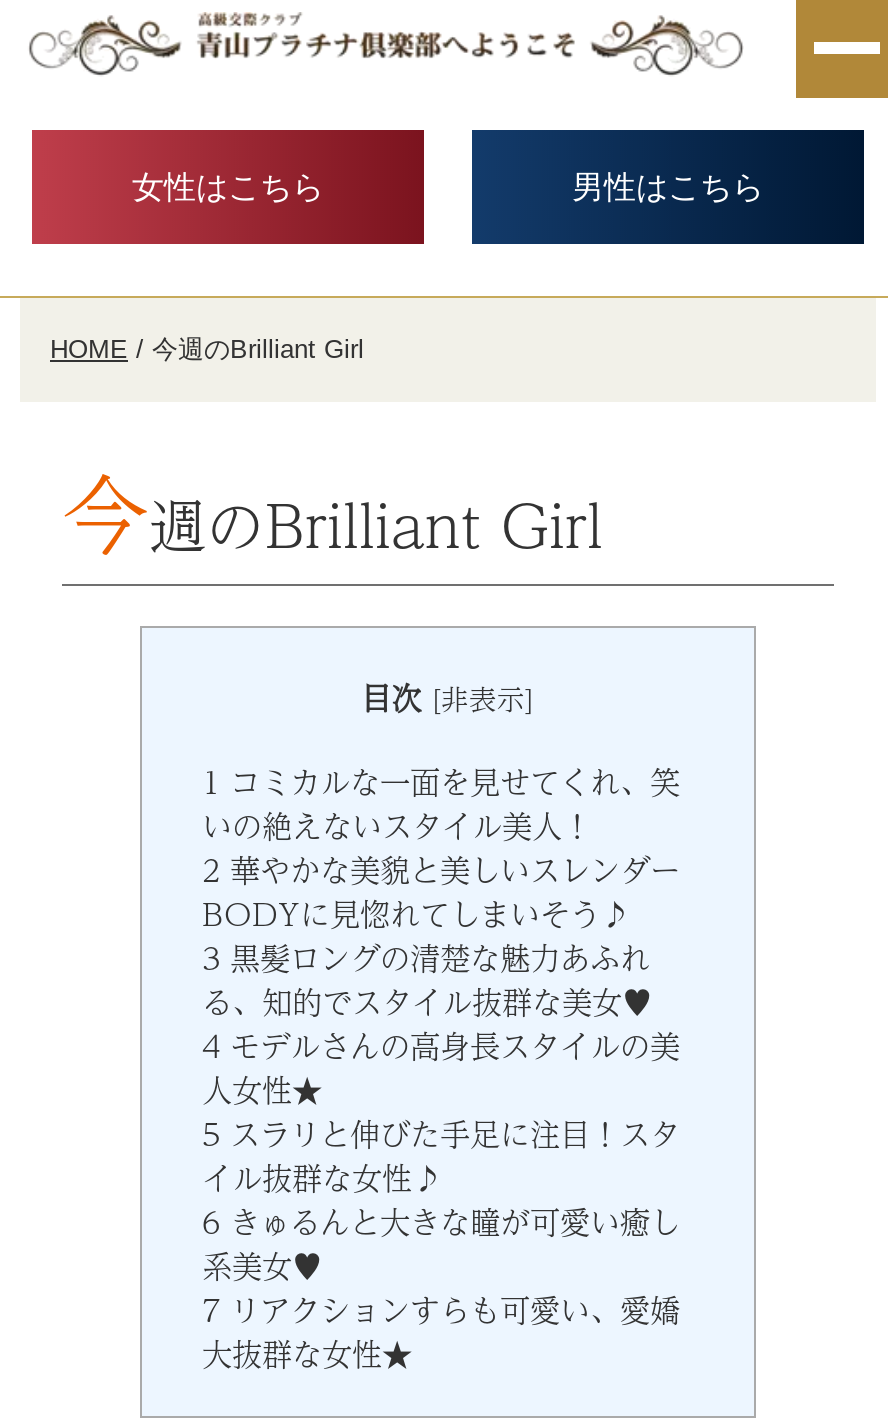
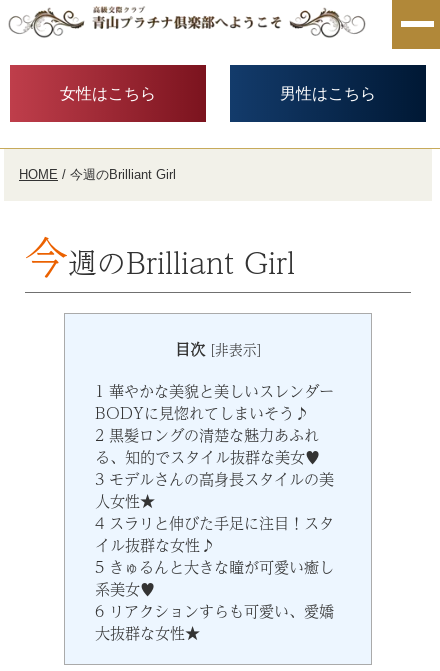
- 1コミカルな一面を見せてくれ、笑
- いの絶えないスタイル美人！
- 2華やかな美貌と美しいスレンダー
+ 1華やかな美貌と美しいスレンダー

- 3黒髪ロングの清楚な魅力あふれ
+ 2黒髪ロングの清楚な魅力あふれ

- 4モデルさんの高身長スタイルの美
+ 3モデルさんの高身長スタイルの美

- 5スラリと伸びた手足に注目！スタ
+ 4スラリと伸びた手足に注目！スタ

- 6きゅるんと大きな瞳が可愛い癒し
+ 5きゅるんと大きな瞳が可愛い癒し

- 7リアクションすらも可愛い、愛嬌
+ 6リアクションすらも可愛い、愛嬌
